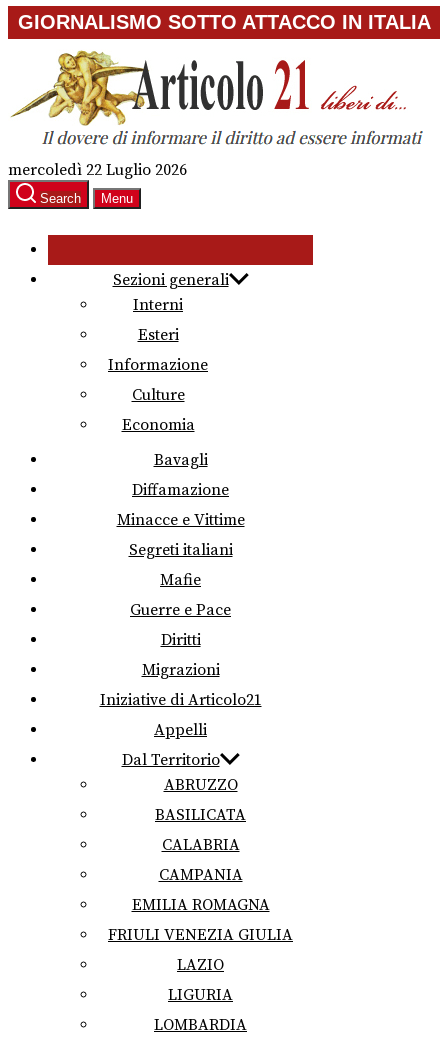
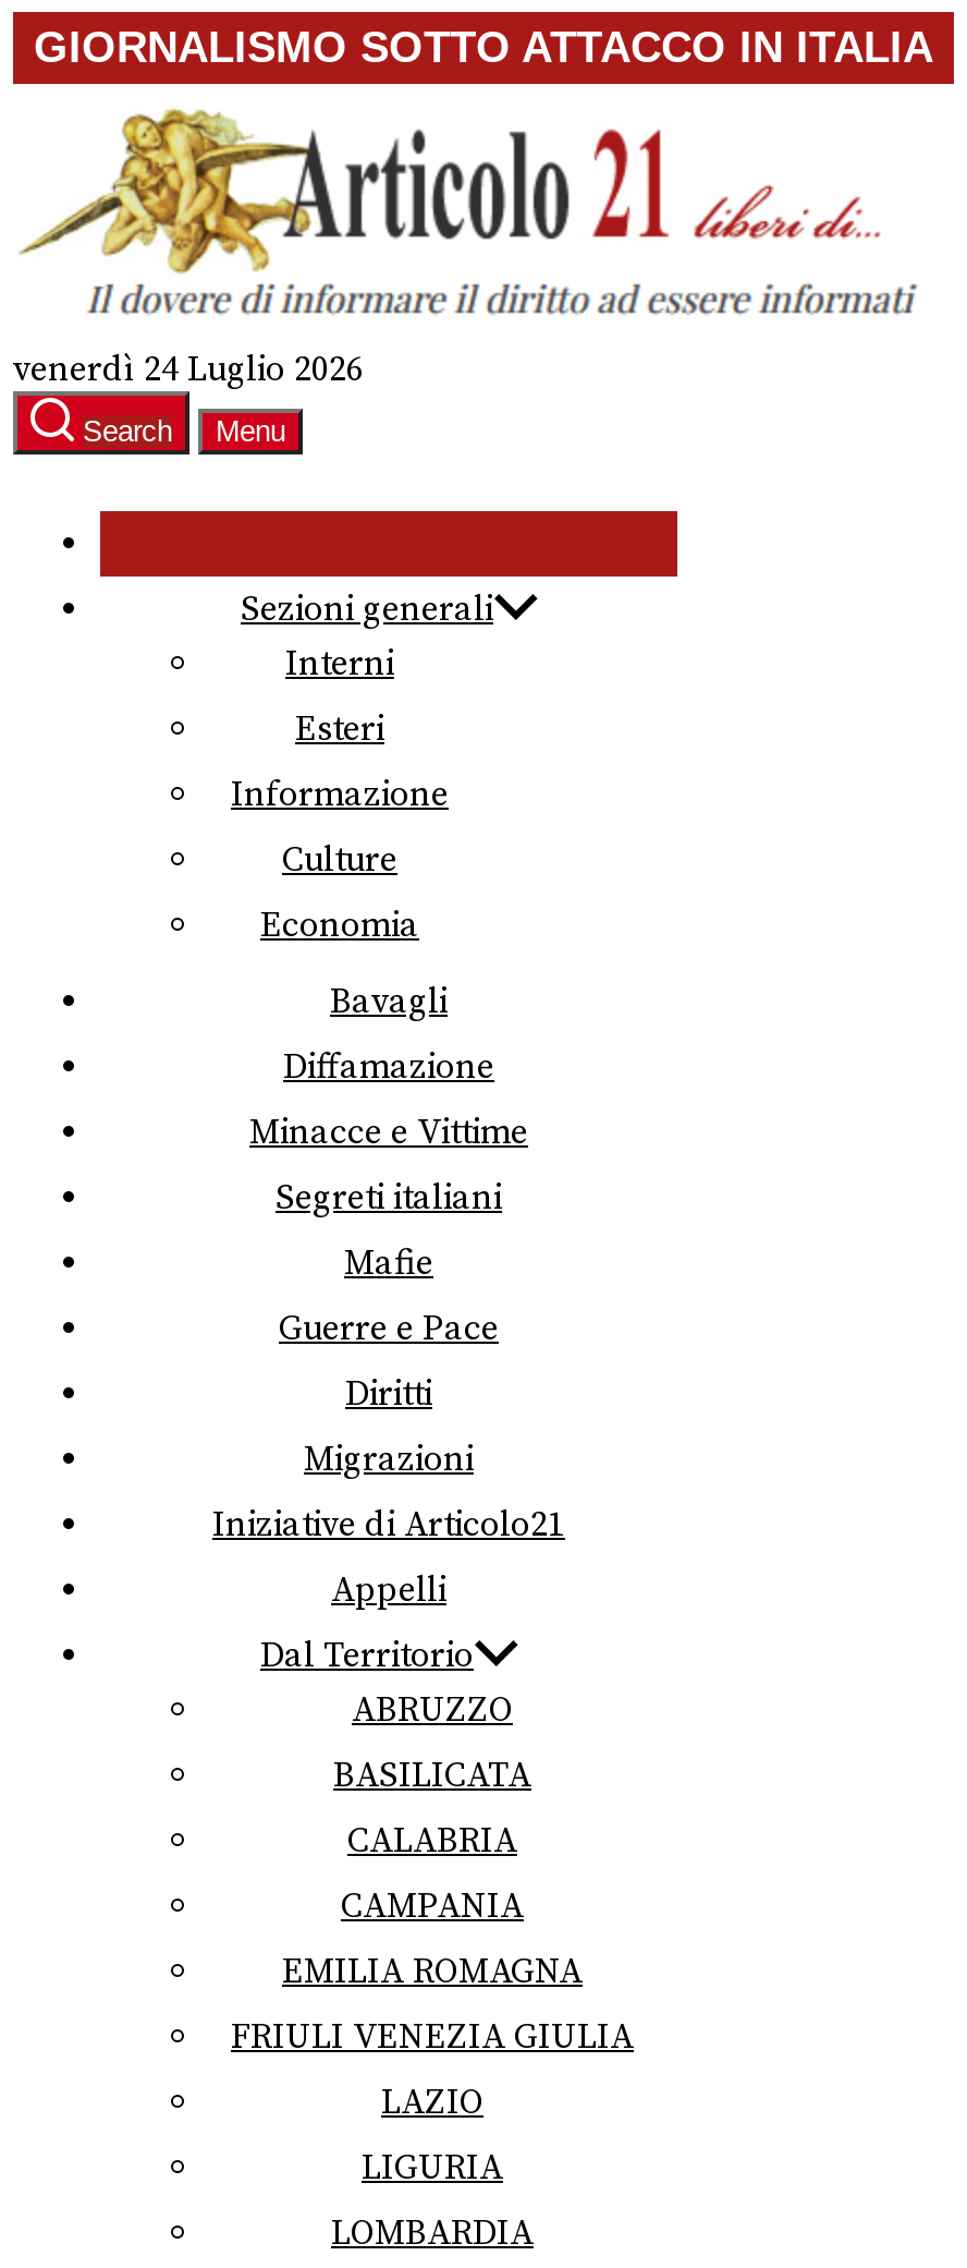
- mercoledì 22 Luglio 2026
+ venerdì 24 Luglio 2026
